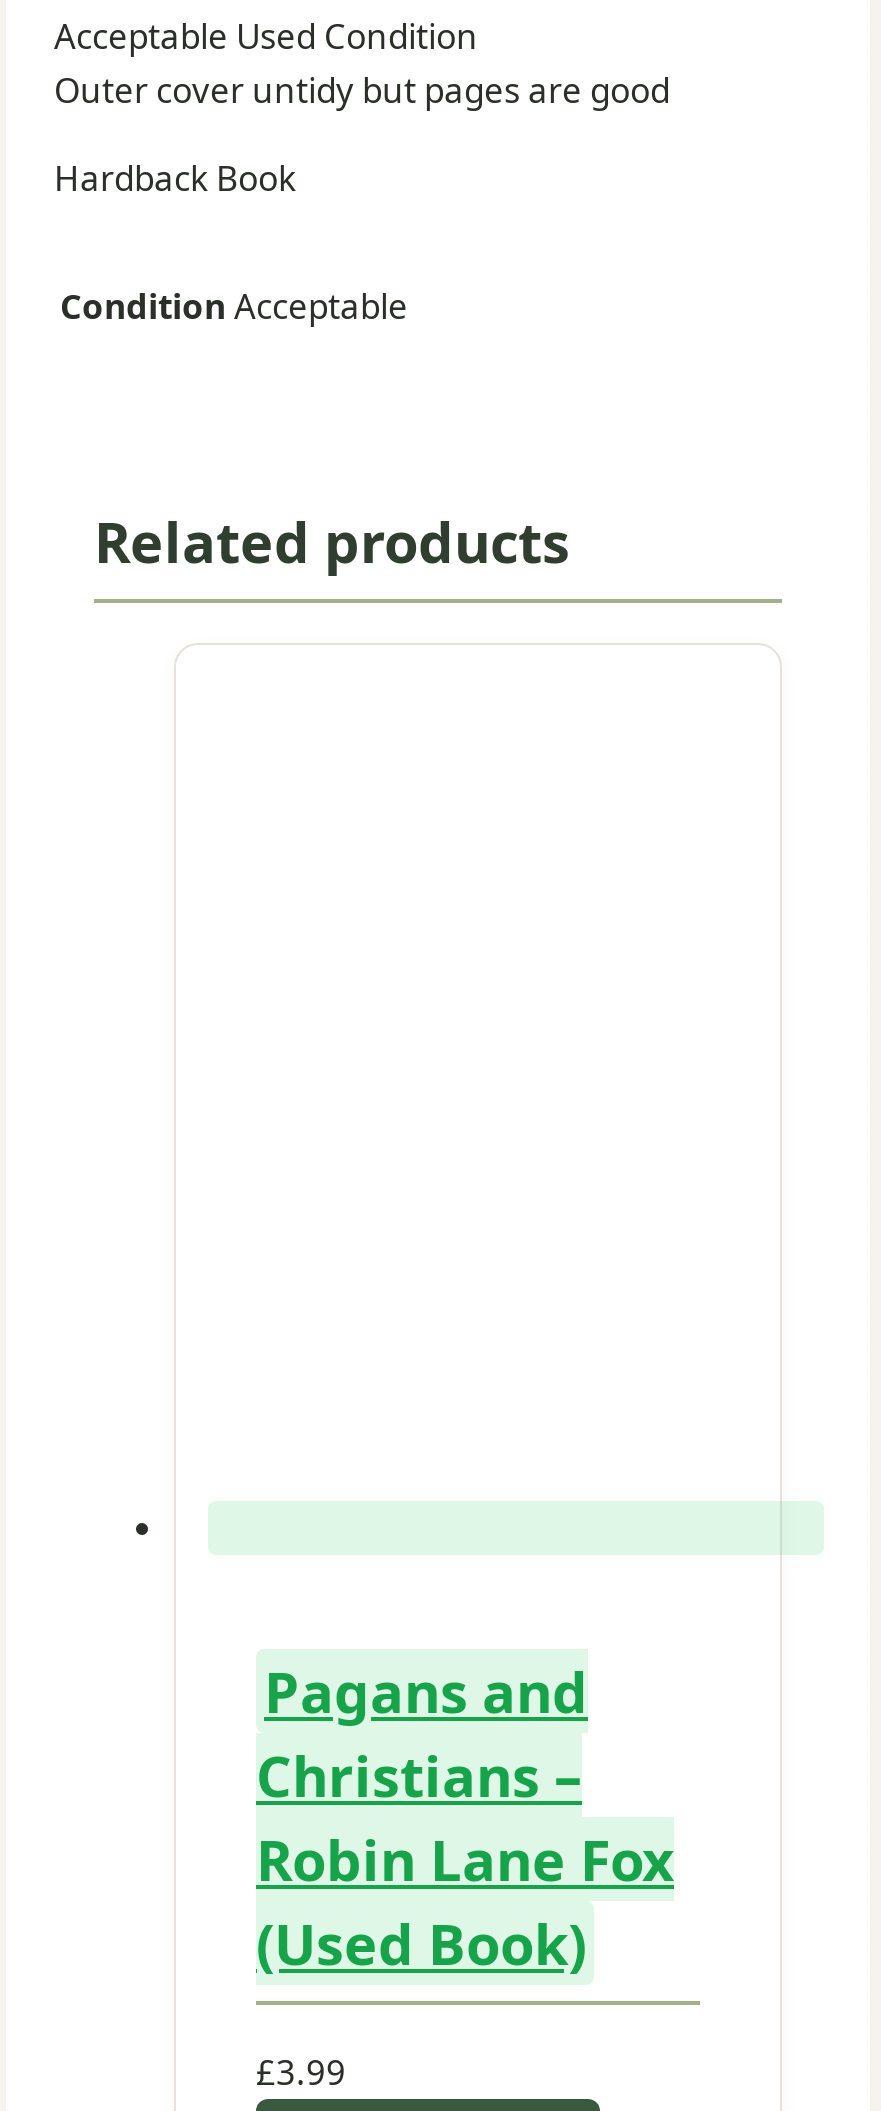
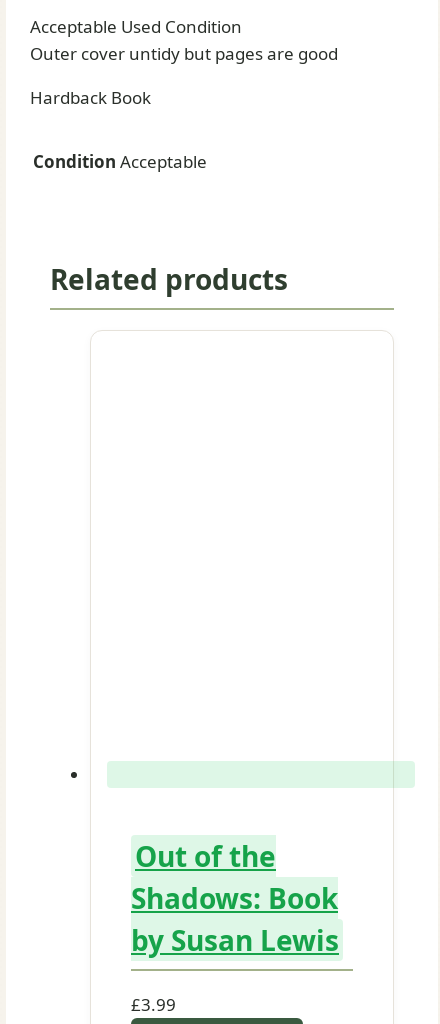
- Pagans and
- Christians –
- Robin Lane Fox
- (Used Book)
+ Out of the
+ Shadows: Book
+ by Susan Lewis
